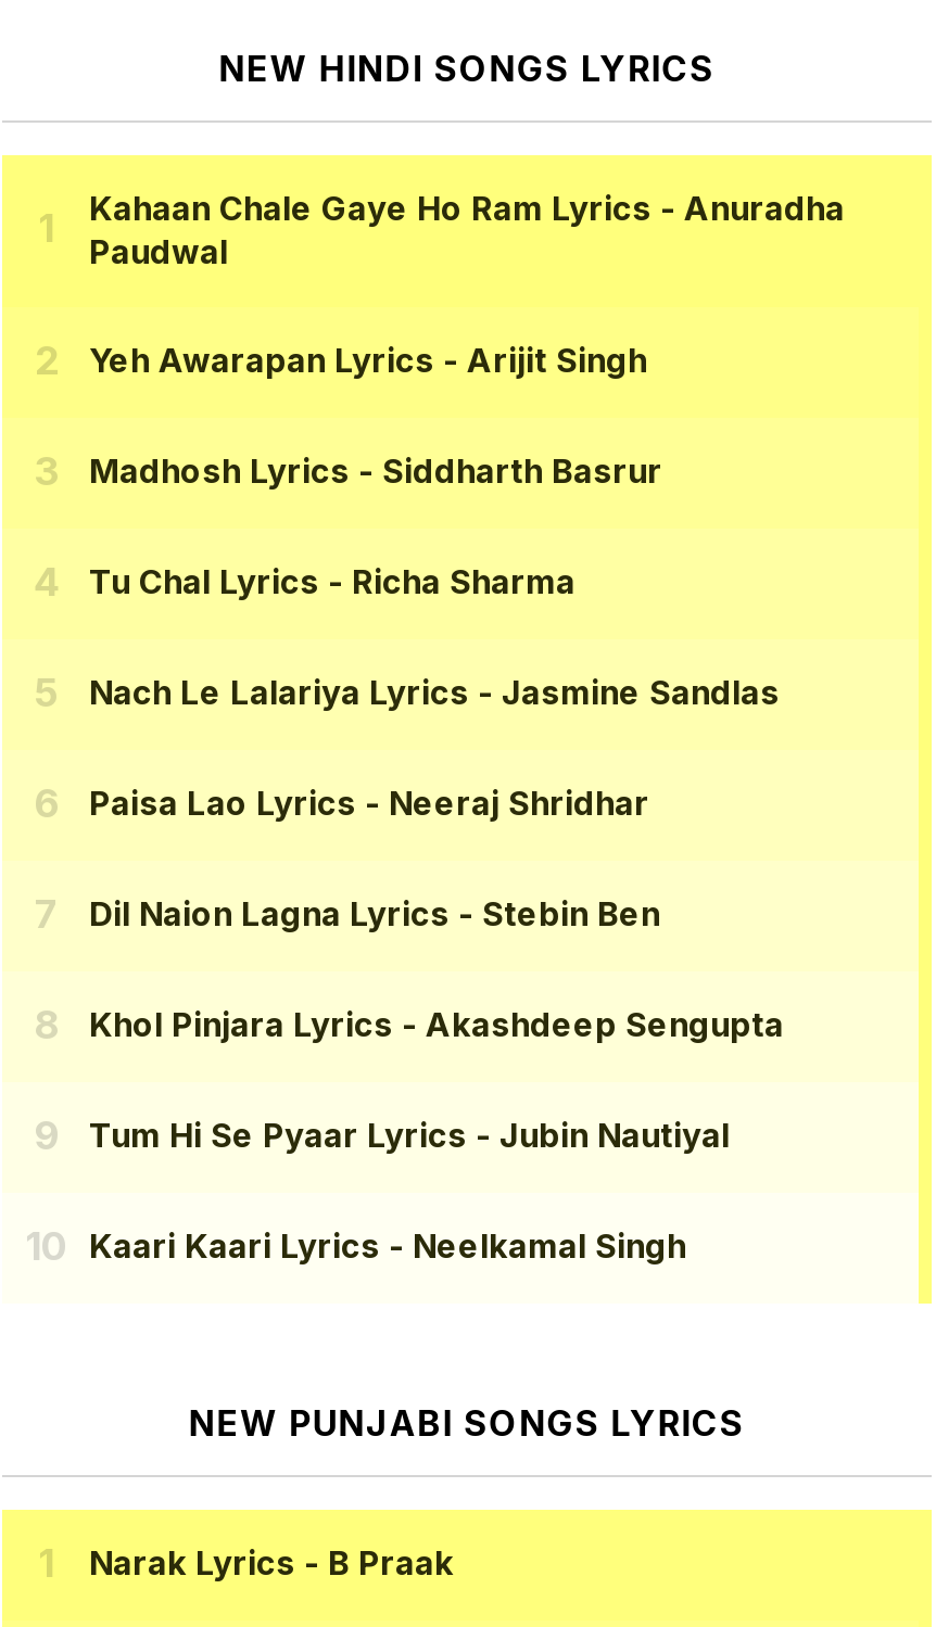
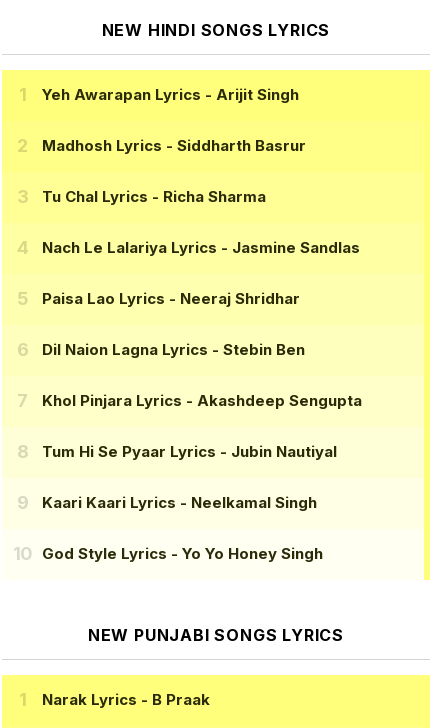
- Kahaan Chale Gaye Ho Ram Lyrics - Anuradha
- Paudwal

moved up: Yeh Awarapan Lyrics - Arijit Singh | Madhosh Lyrics - Siddharth Basrur | Tu Chal Lyrics - Richa Sharma | ... | Tum Hi Se Pyaar Lyrics - Jubin Nautiyal | Kaari Kaari Lyrics - Neelkamal Singh

+ God Style Lyrics - Yo Yo Honey Singh
